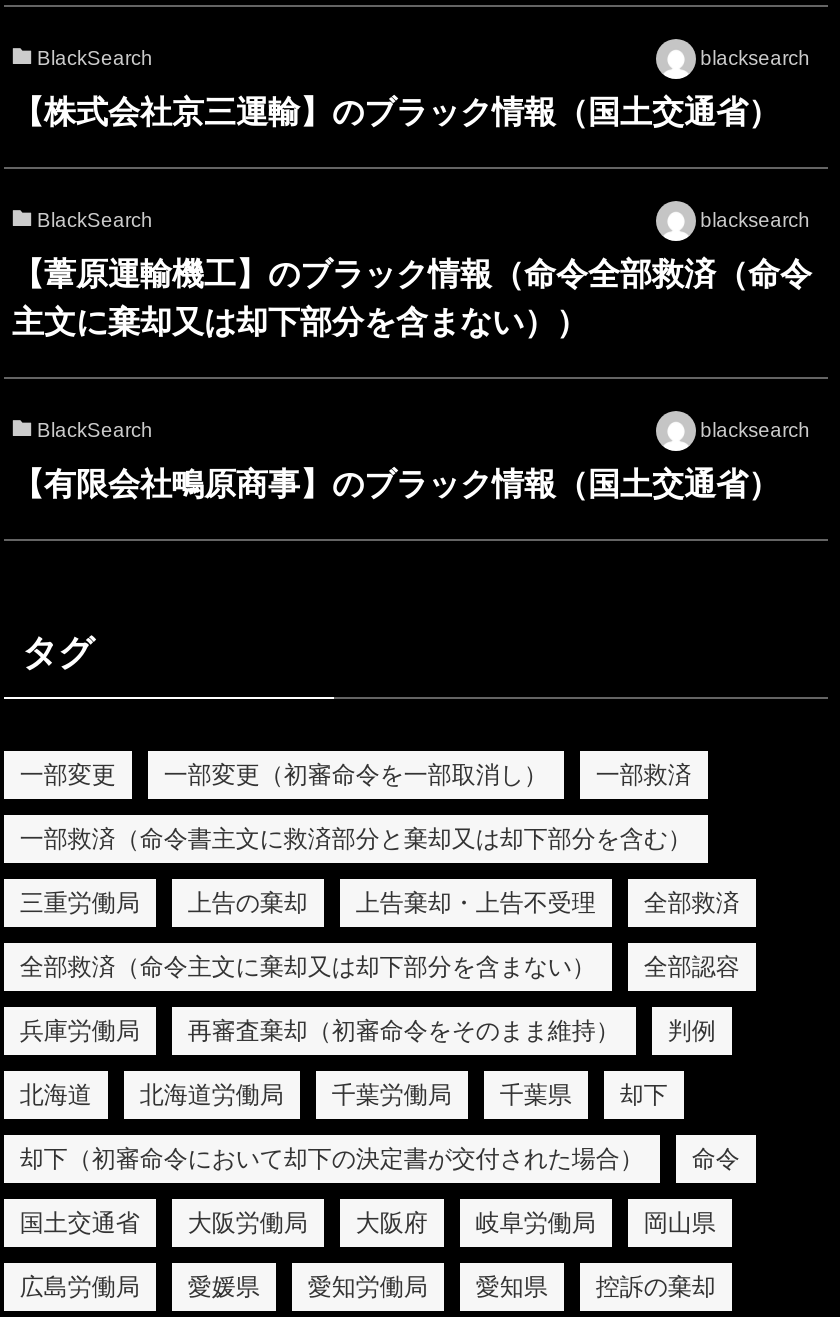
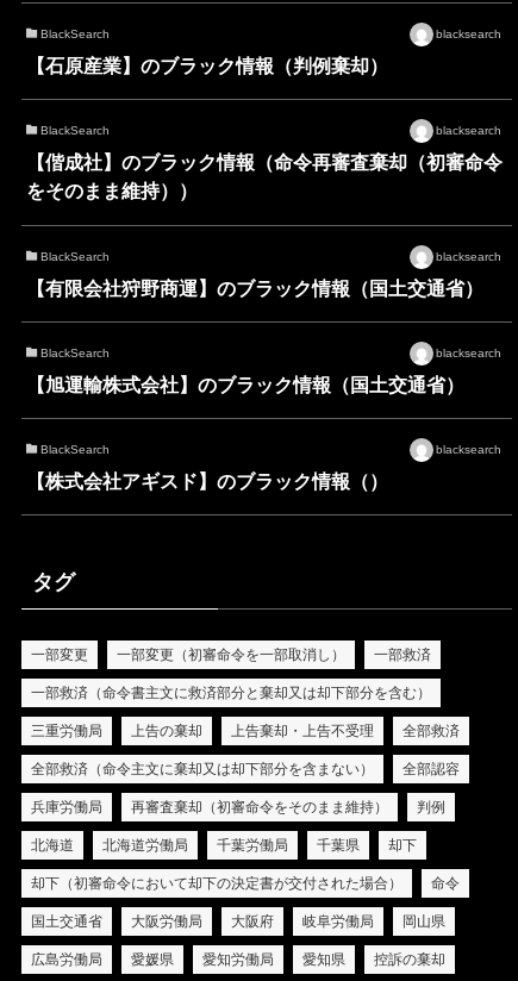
- 【株式会社京三運輸】のブラック情報（国土交通省）
+ 【石原産業】のブラック情報（判例棄却）

- 【葦原運輸機工】のブラック情報（命令全部救済（命令
- 主文に棄却又は却下部分を含まない））
+ 【偕成社】のブラック情報（命令再審査棄却（初審命令
+ をそのまま維持））

- 【有限会社鴫原商事】のブラック情報（国土交通省）
+ 【有限会社狩野商運】のブラック情報（国土交通省）
+ BlackSearch
+ blacksearch
+ 【旭運輸株式会社】のブラック情報（国土交通省）
+ BlackSearch
+ blacksearch
+ 【株式会社アギスド】のブラック情報（）
